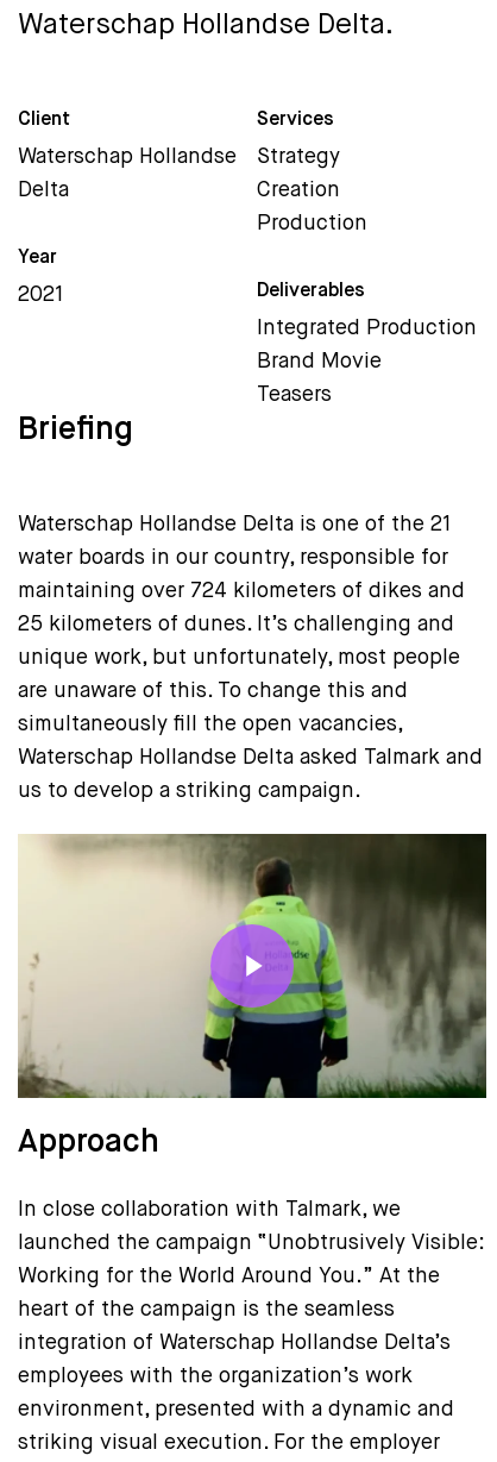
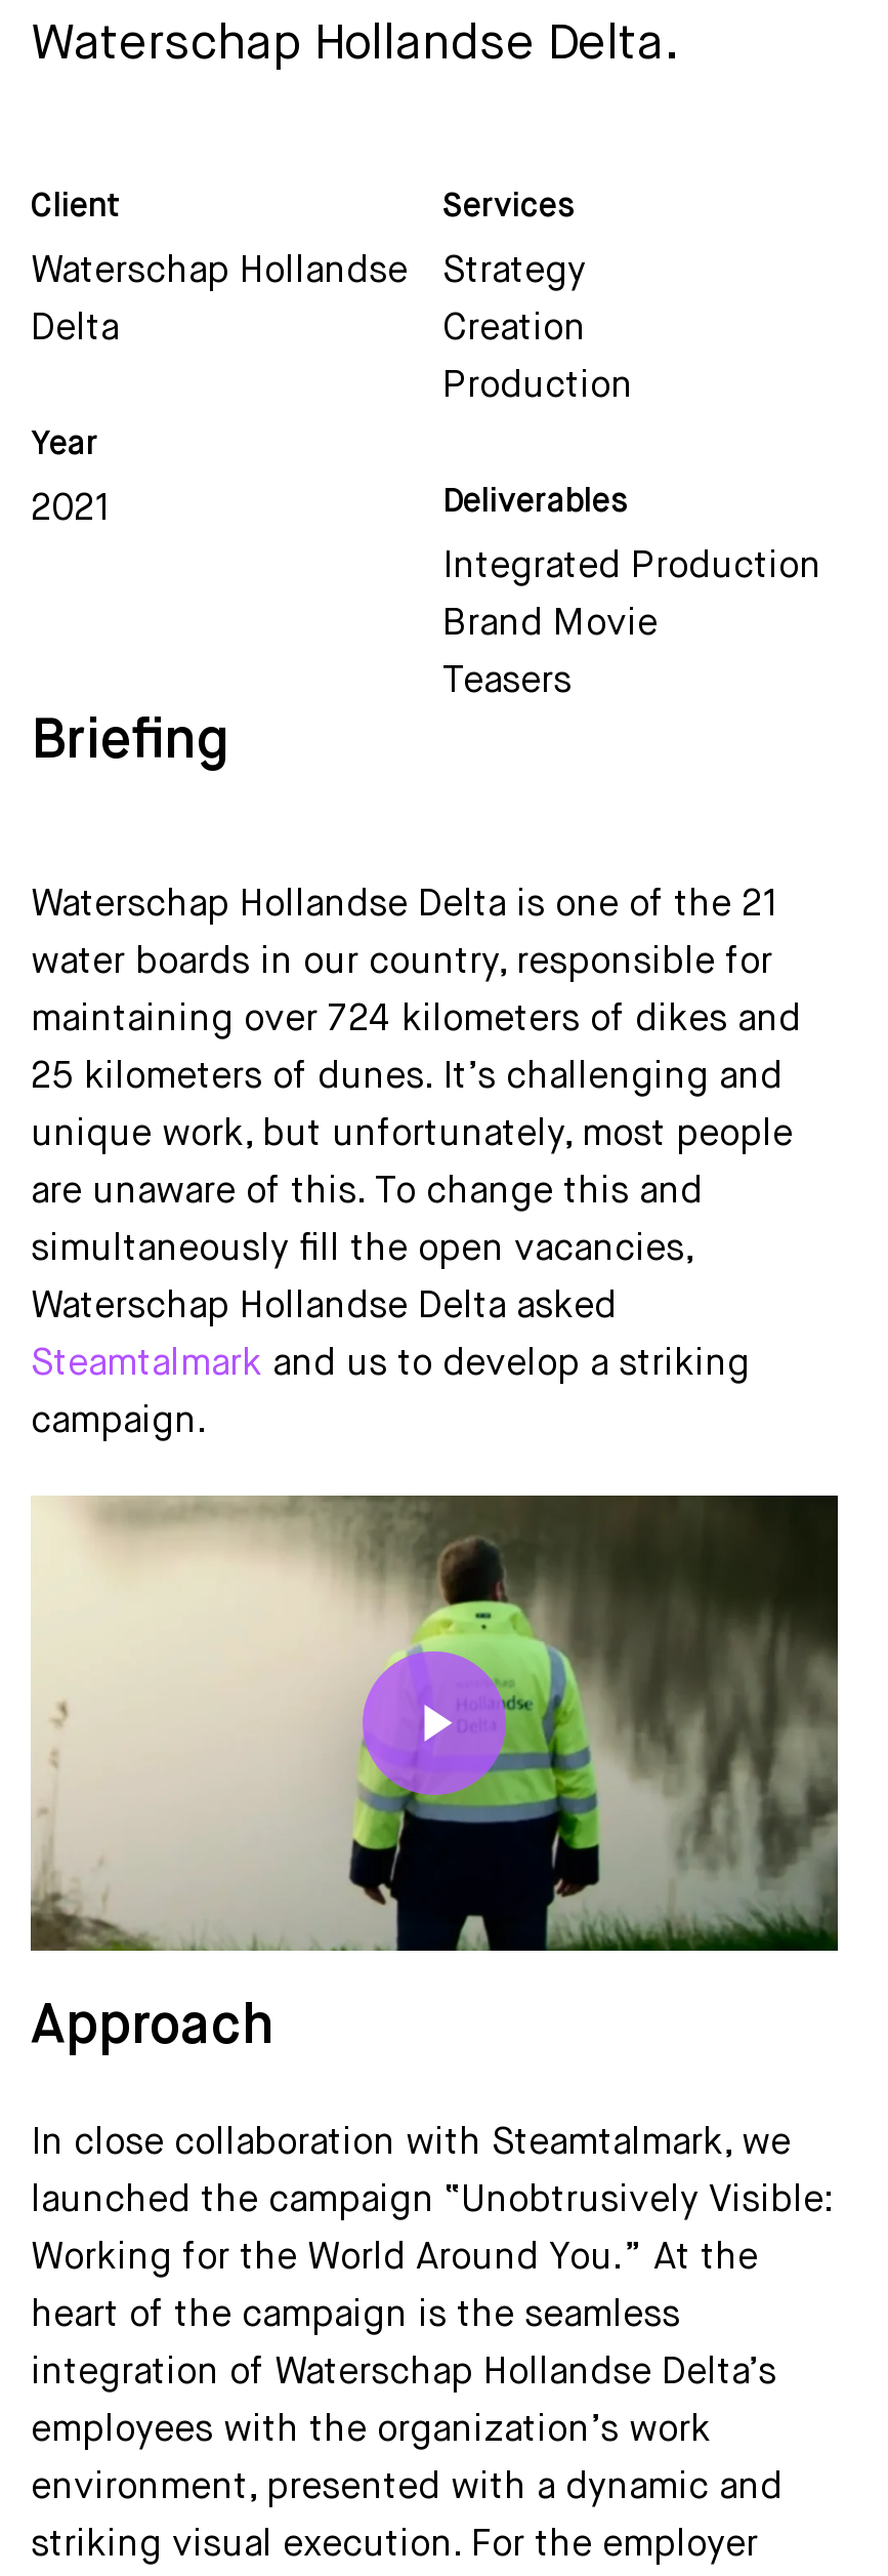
- Waterschap Hollandse Delta asked Talmark and
- us to develop a striking campaign.
+ Waterschap Hollandse Delta asked
+ Steamtalmark and us to develop a striking
+ campaign.

- In close collaboration with Talmark, we
+ In close collaboration with Steamtalmark, we
